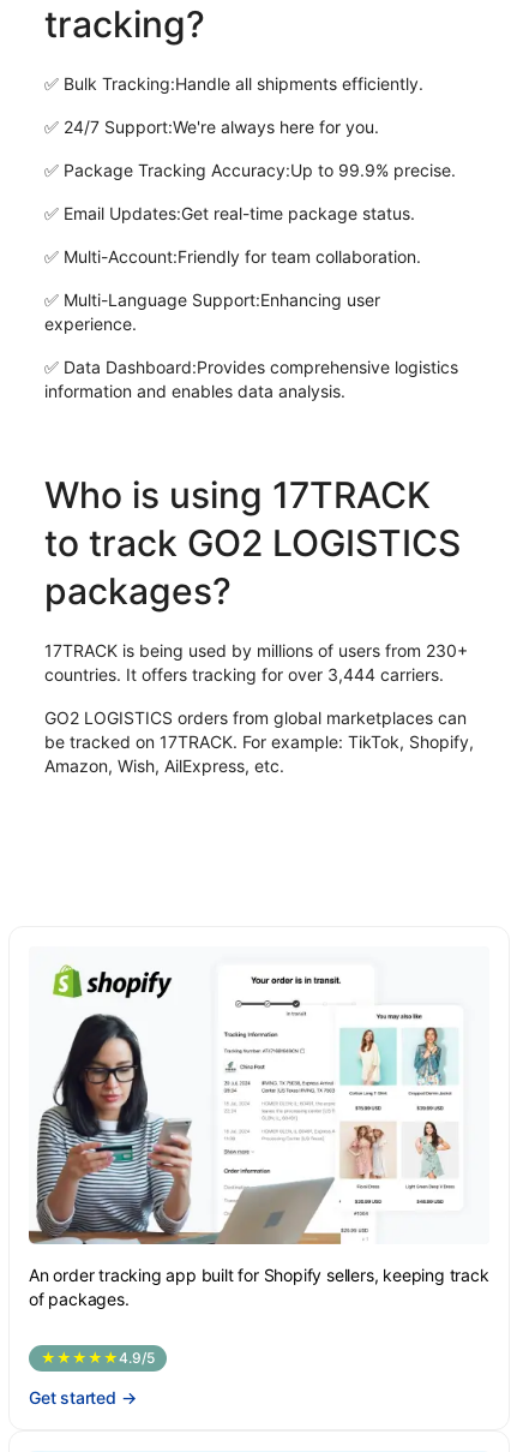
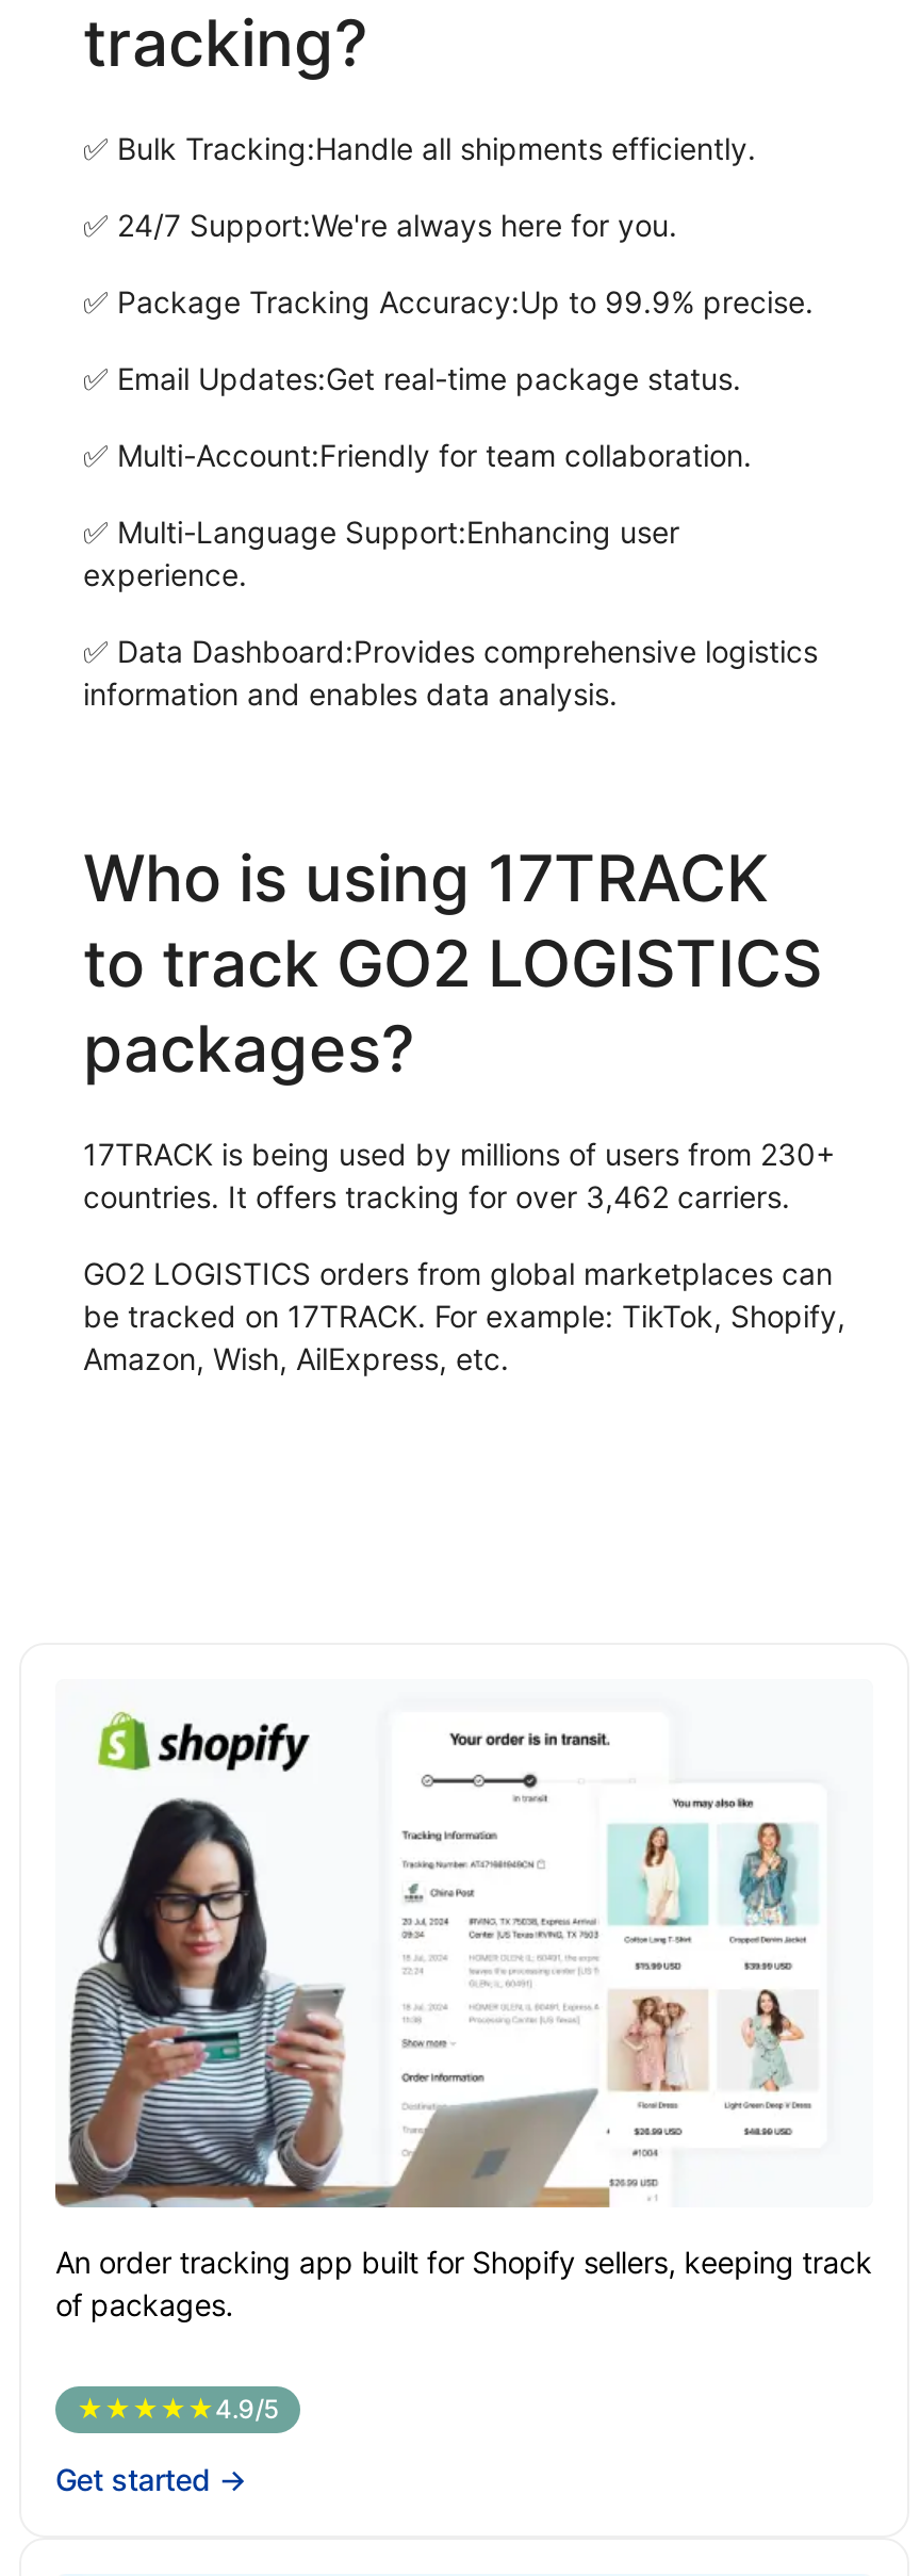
- countries. It offers tracking for over 3,444 carriers.
+ countries. It offers tracking for over 3,462 carriers.
